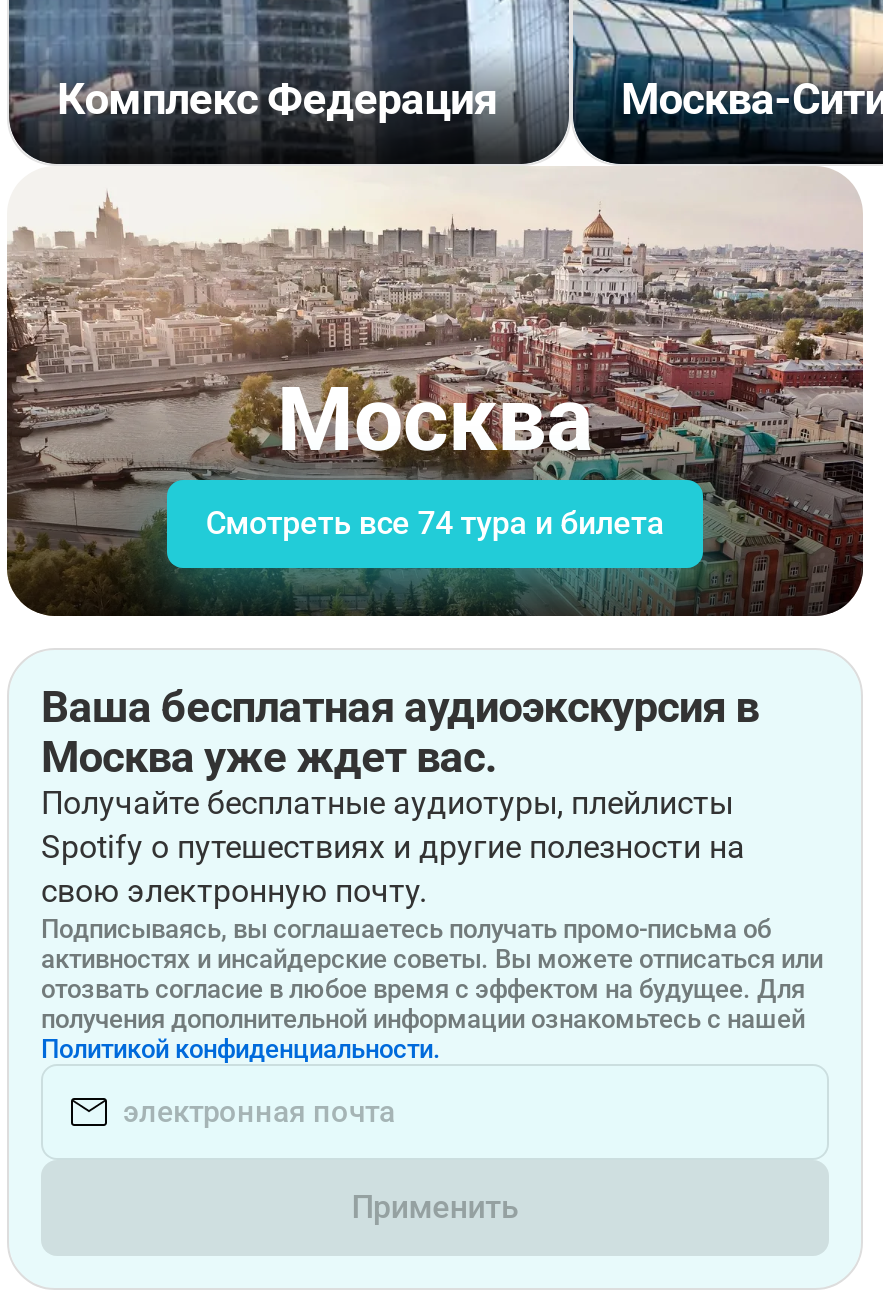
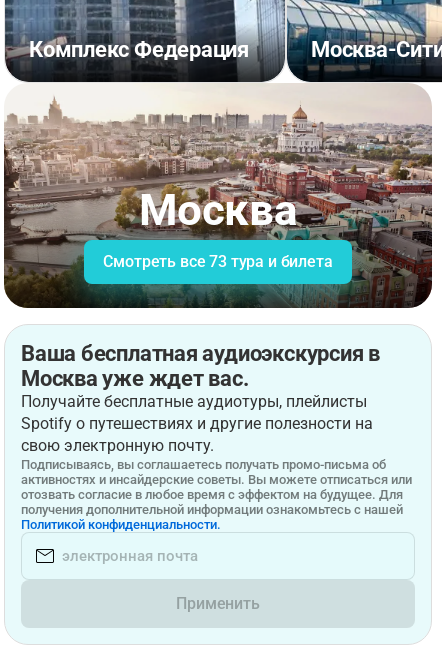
- Смотреть все 74 тура и билета
+ Смотреть все 73 тура и билета
